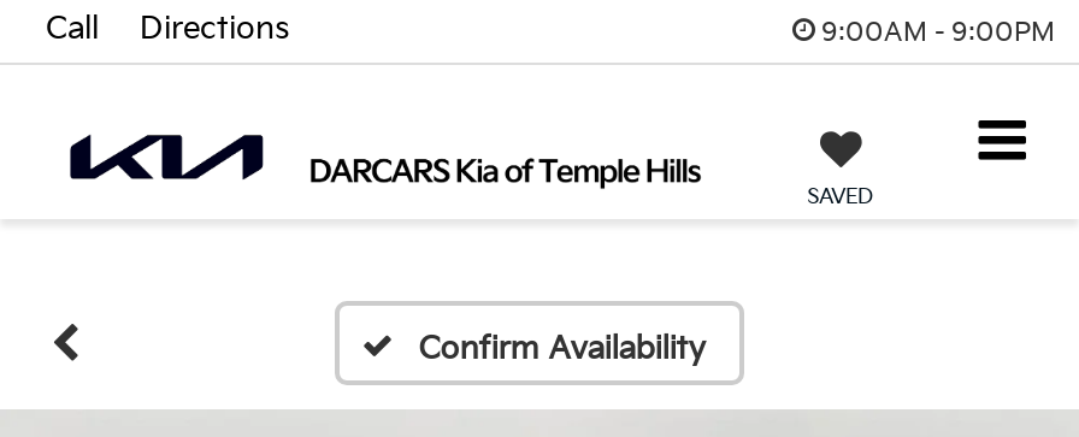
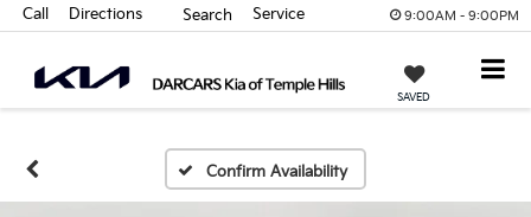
+ Search
+ Service
